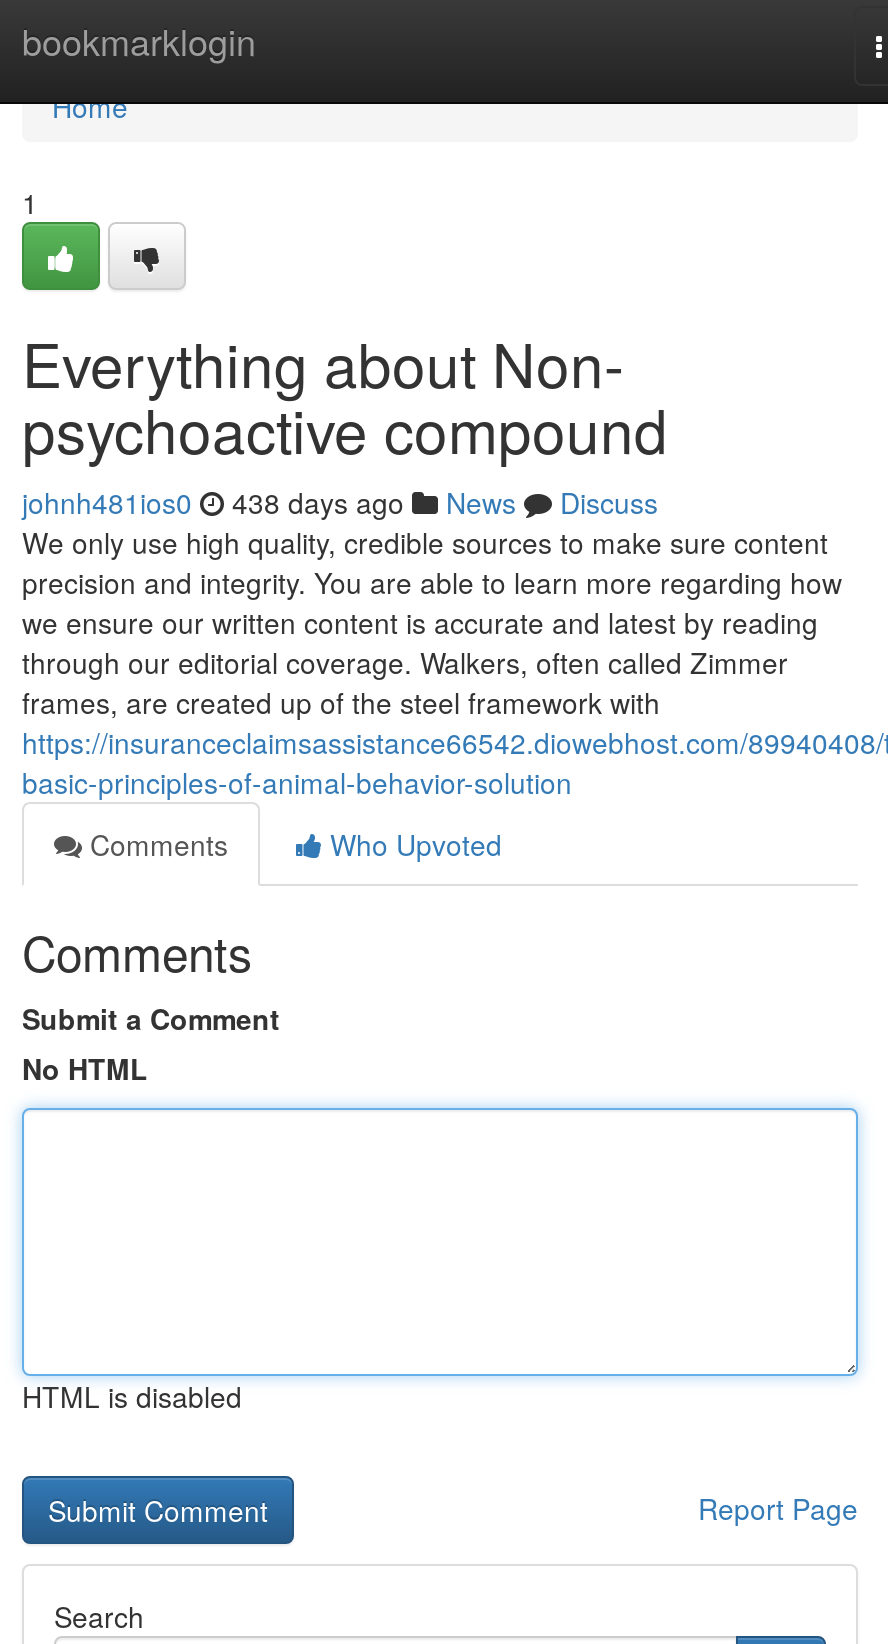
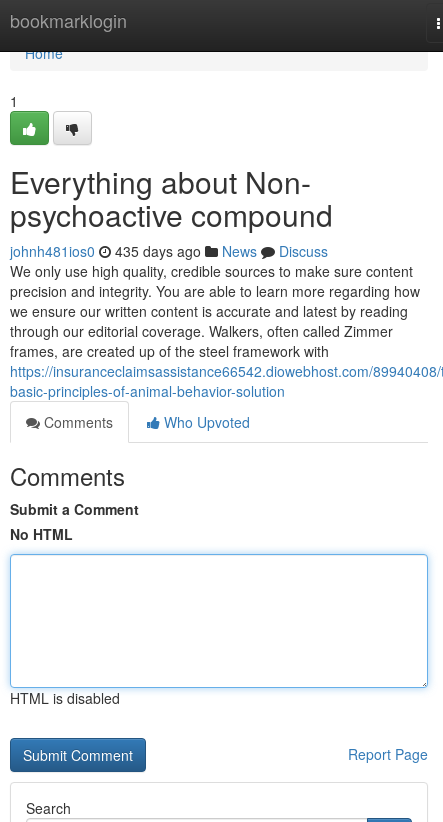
- johnh481ios0 438 days ago News Discuss
+ johnh481ios0 435 days ago News Discuss
